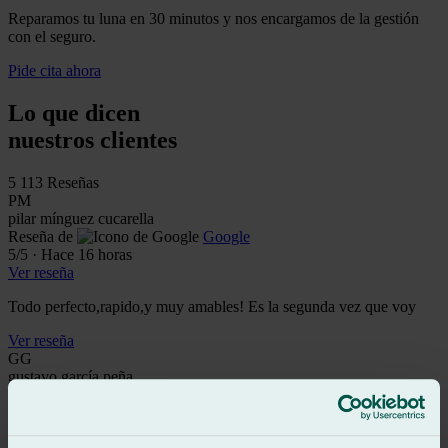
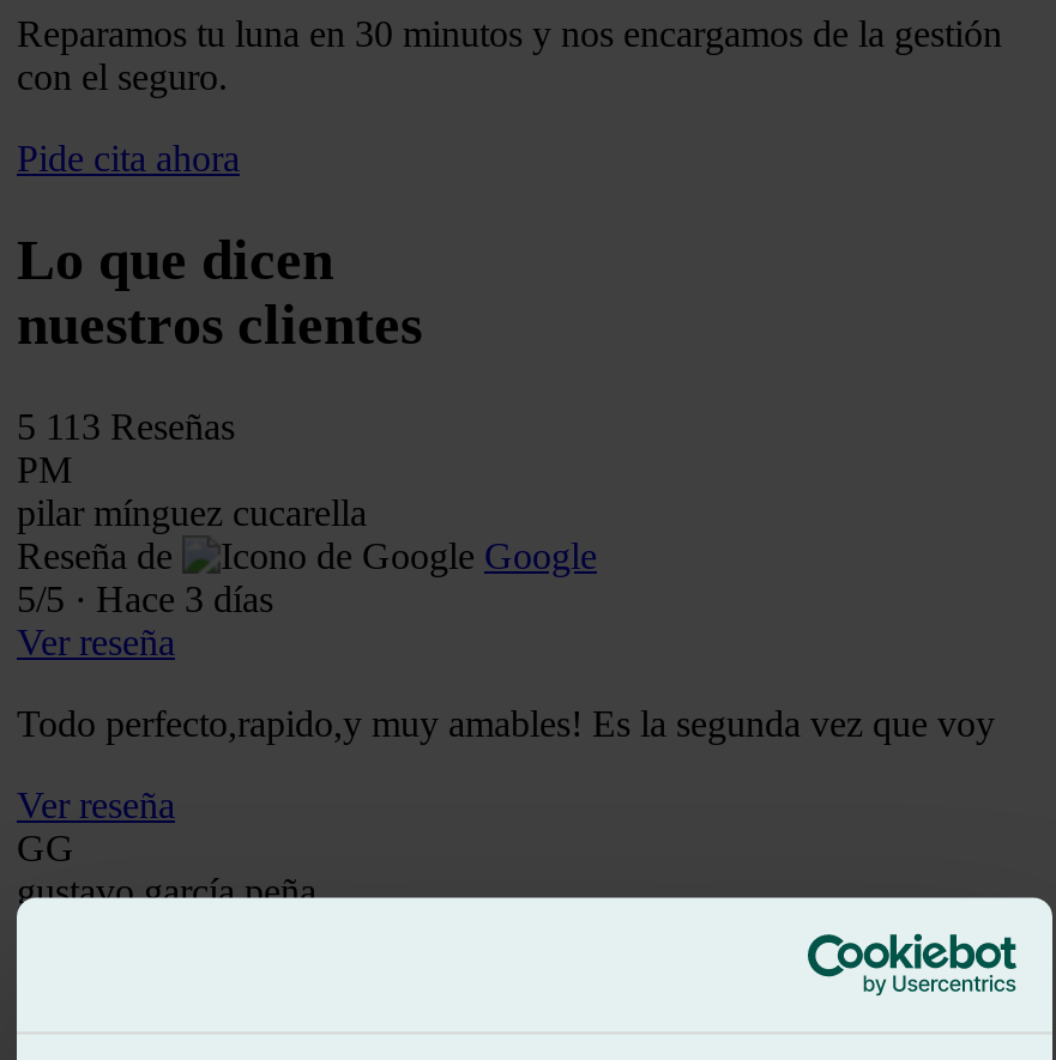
- 5/5 · Hace 16 horas
+ 5/5 · Hace 3 días
